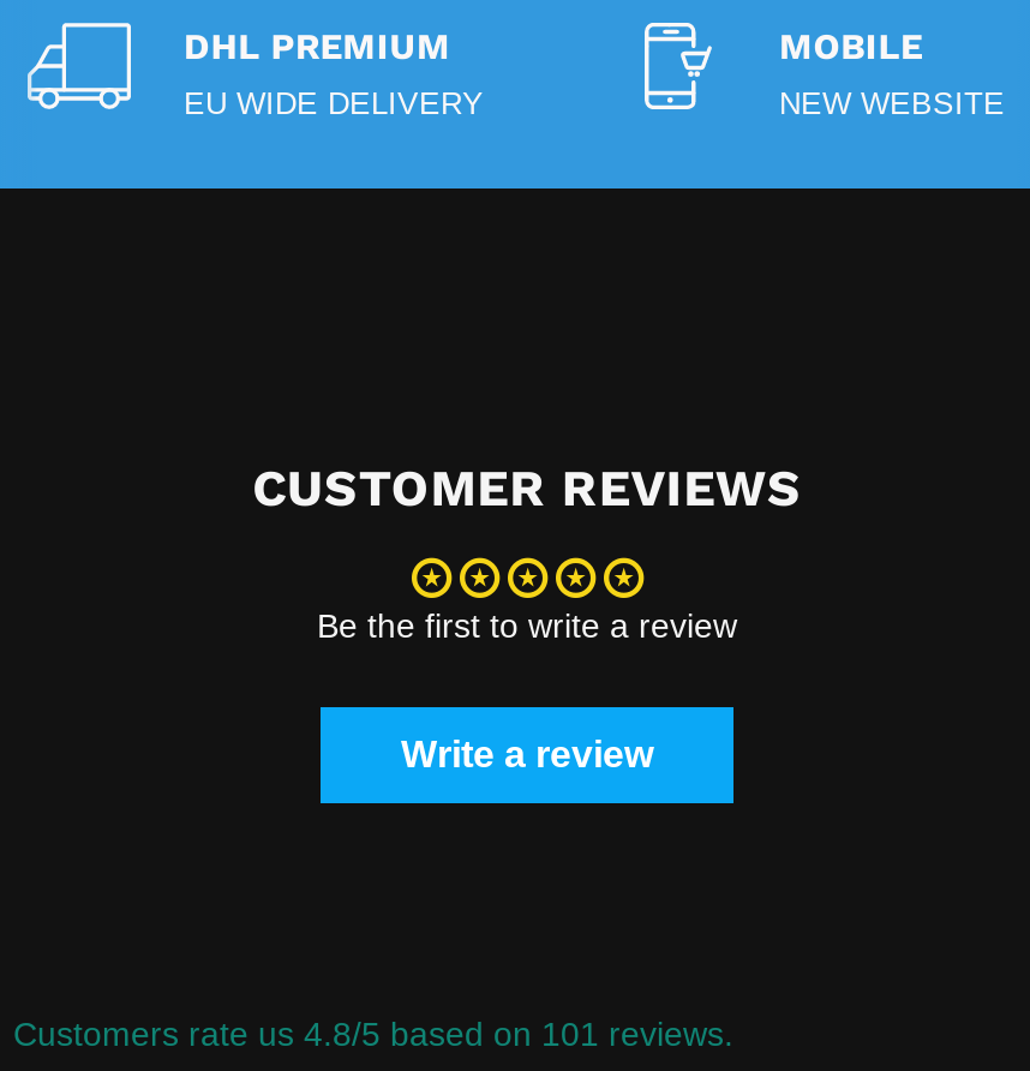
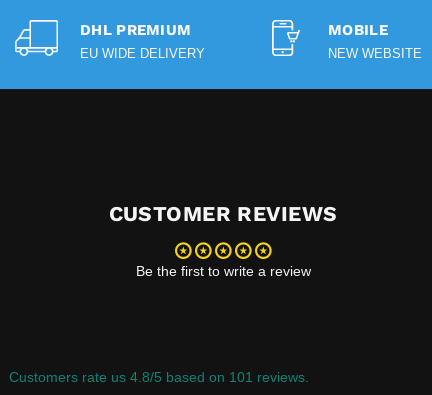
- Write a review
